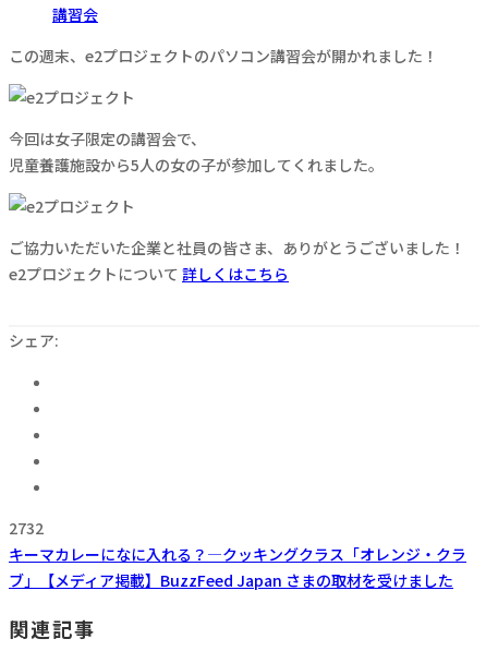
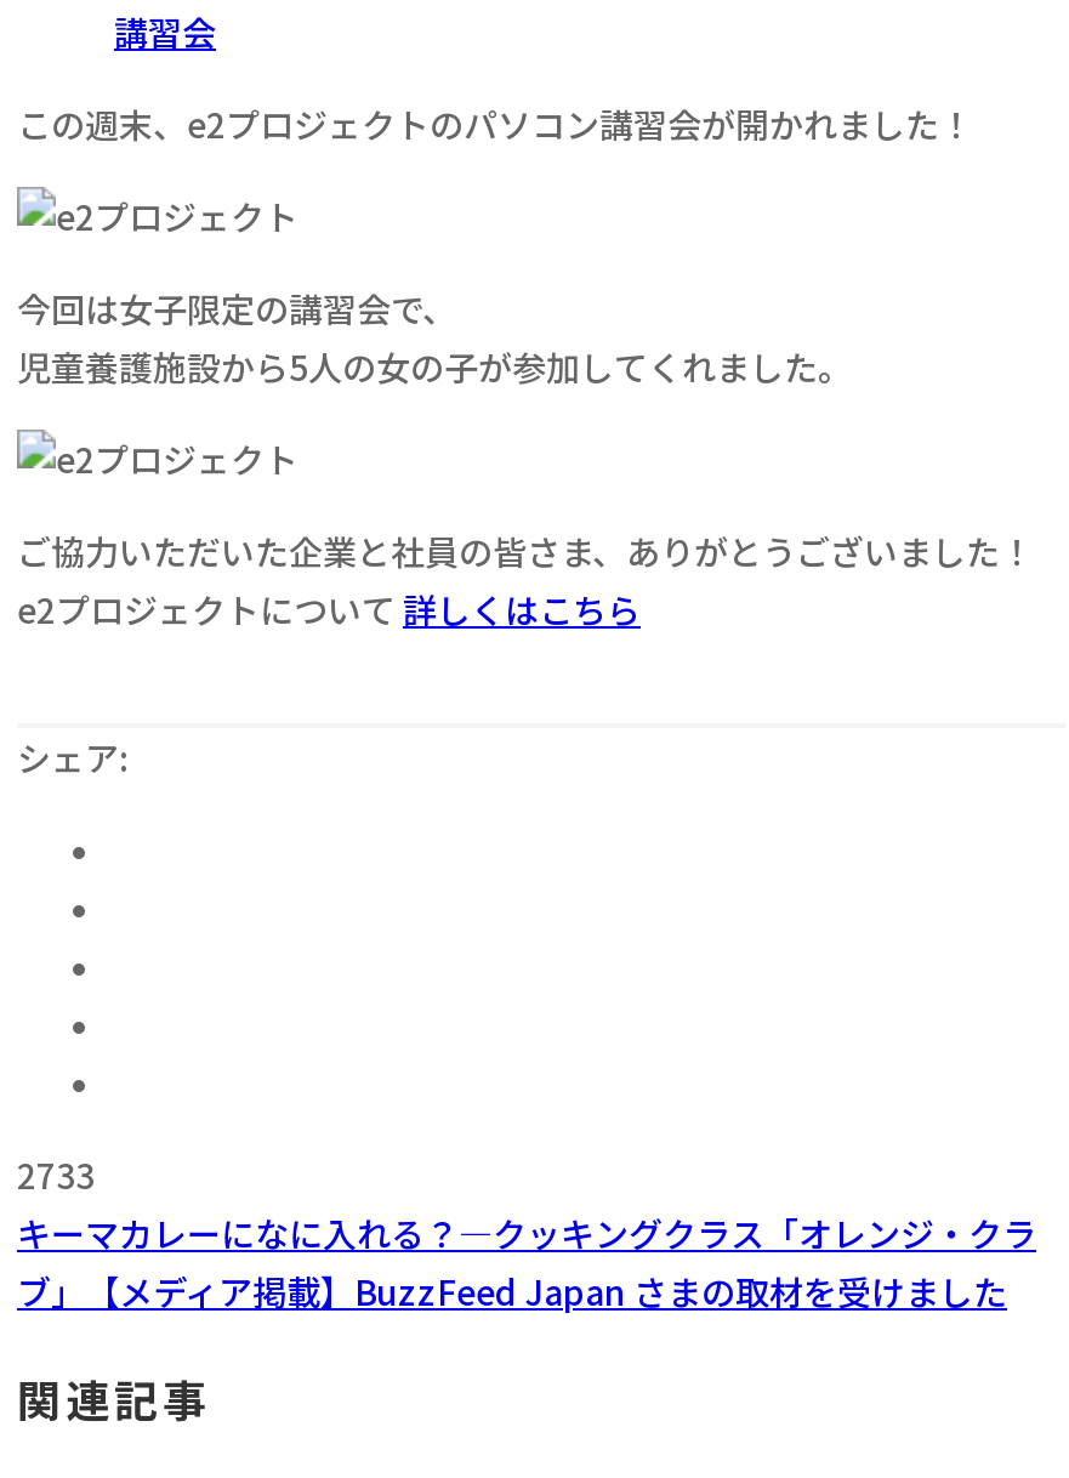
- 2732
+ 2733
